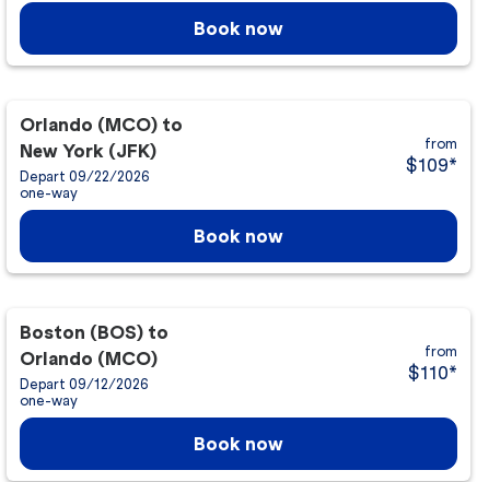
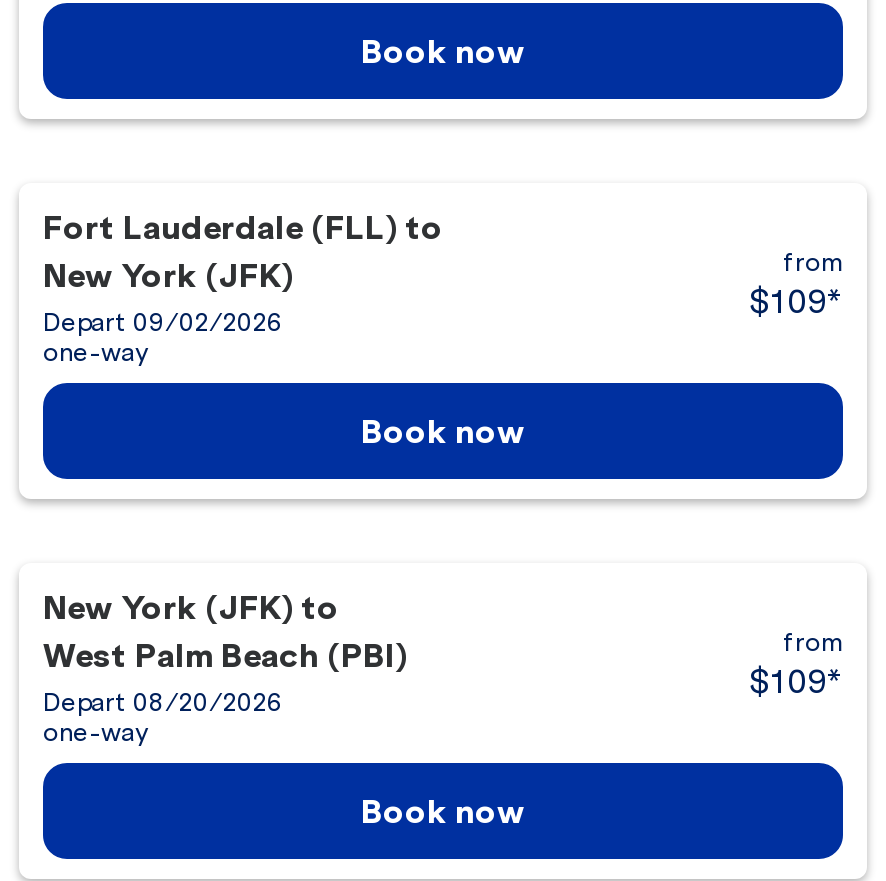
- Orlando (MCO) to
+ Fort Lauderdale (FLL) to

- Depart 09/22/2026
+ Depart 09/02/2026

- Boston (BOS) to
- Orlando (MCO)
- Depart 09/12/2026
+ New York (JFK) to
+ West Palm Beach (PBI)
+ Depart 08/20/2026

- $110*
+ $109*
